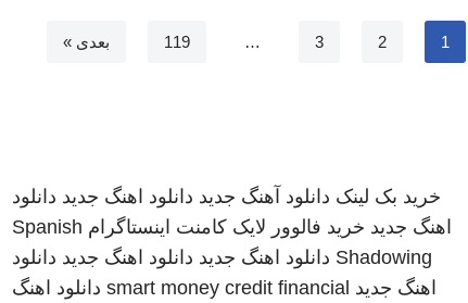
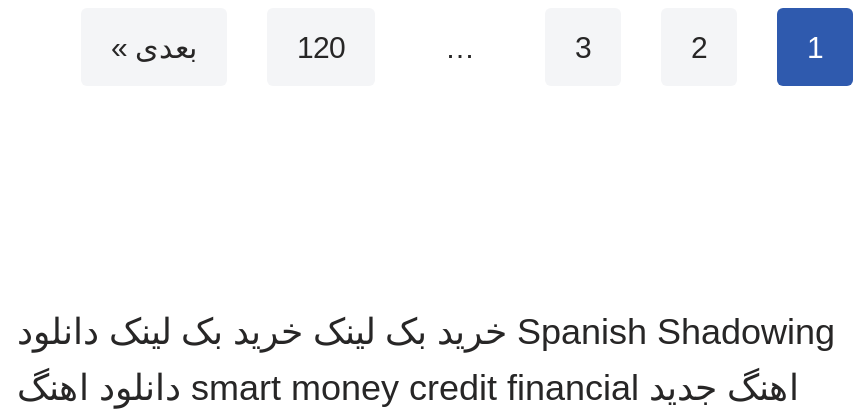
- 119
+ 120

- خرید بک لینک دانلود آهنگ جدید دانلود اهنگ جدید دانلود
- اهنگ جدید خرید فالوور لایک کامنت اینستاگرام Spanish
- Shadowing دانلود اهنگ جدید دانلود اهنگ جدید دانلود
+ Spanish Shadowing خرید بک لینک خرید بک لینک دانلود
